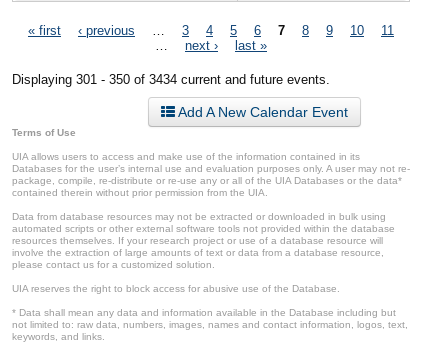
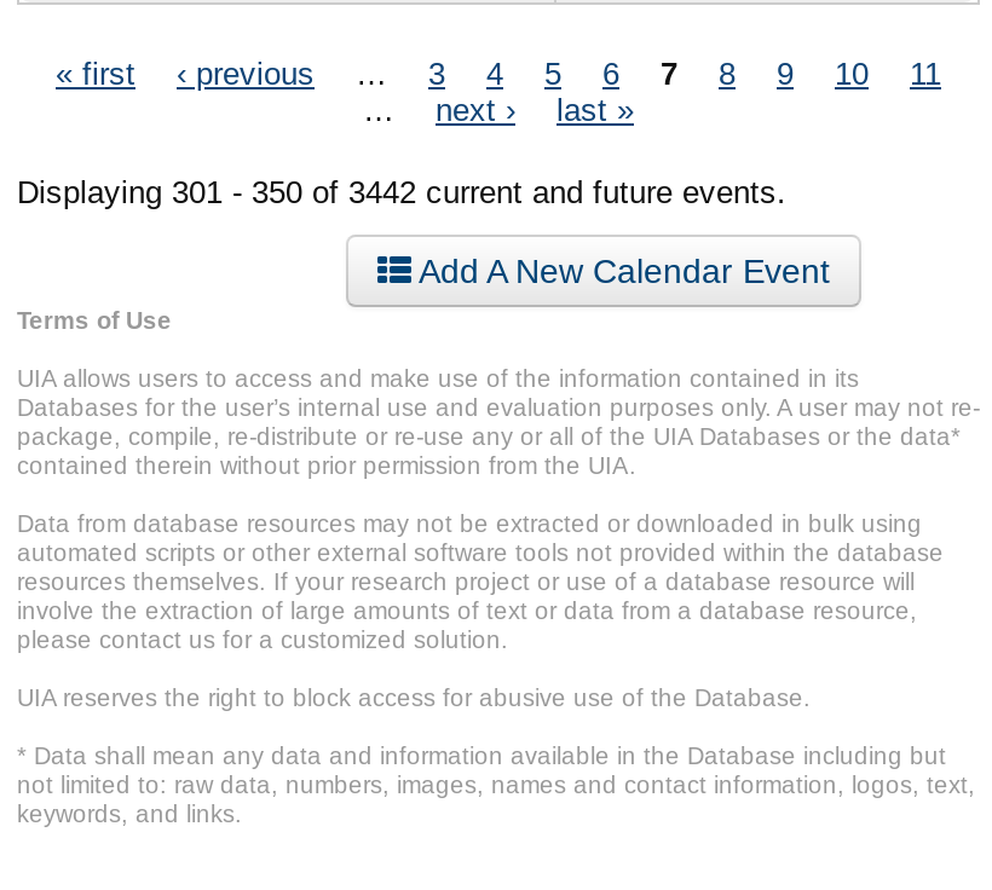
- Displaying 301 - 350 of 3434 current and future events.
+ Displaying 301 - 350 of 3442 current and future events.
